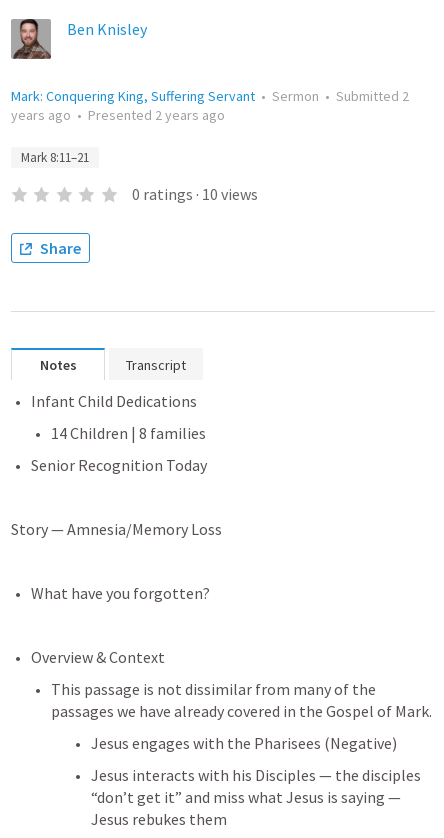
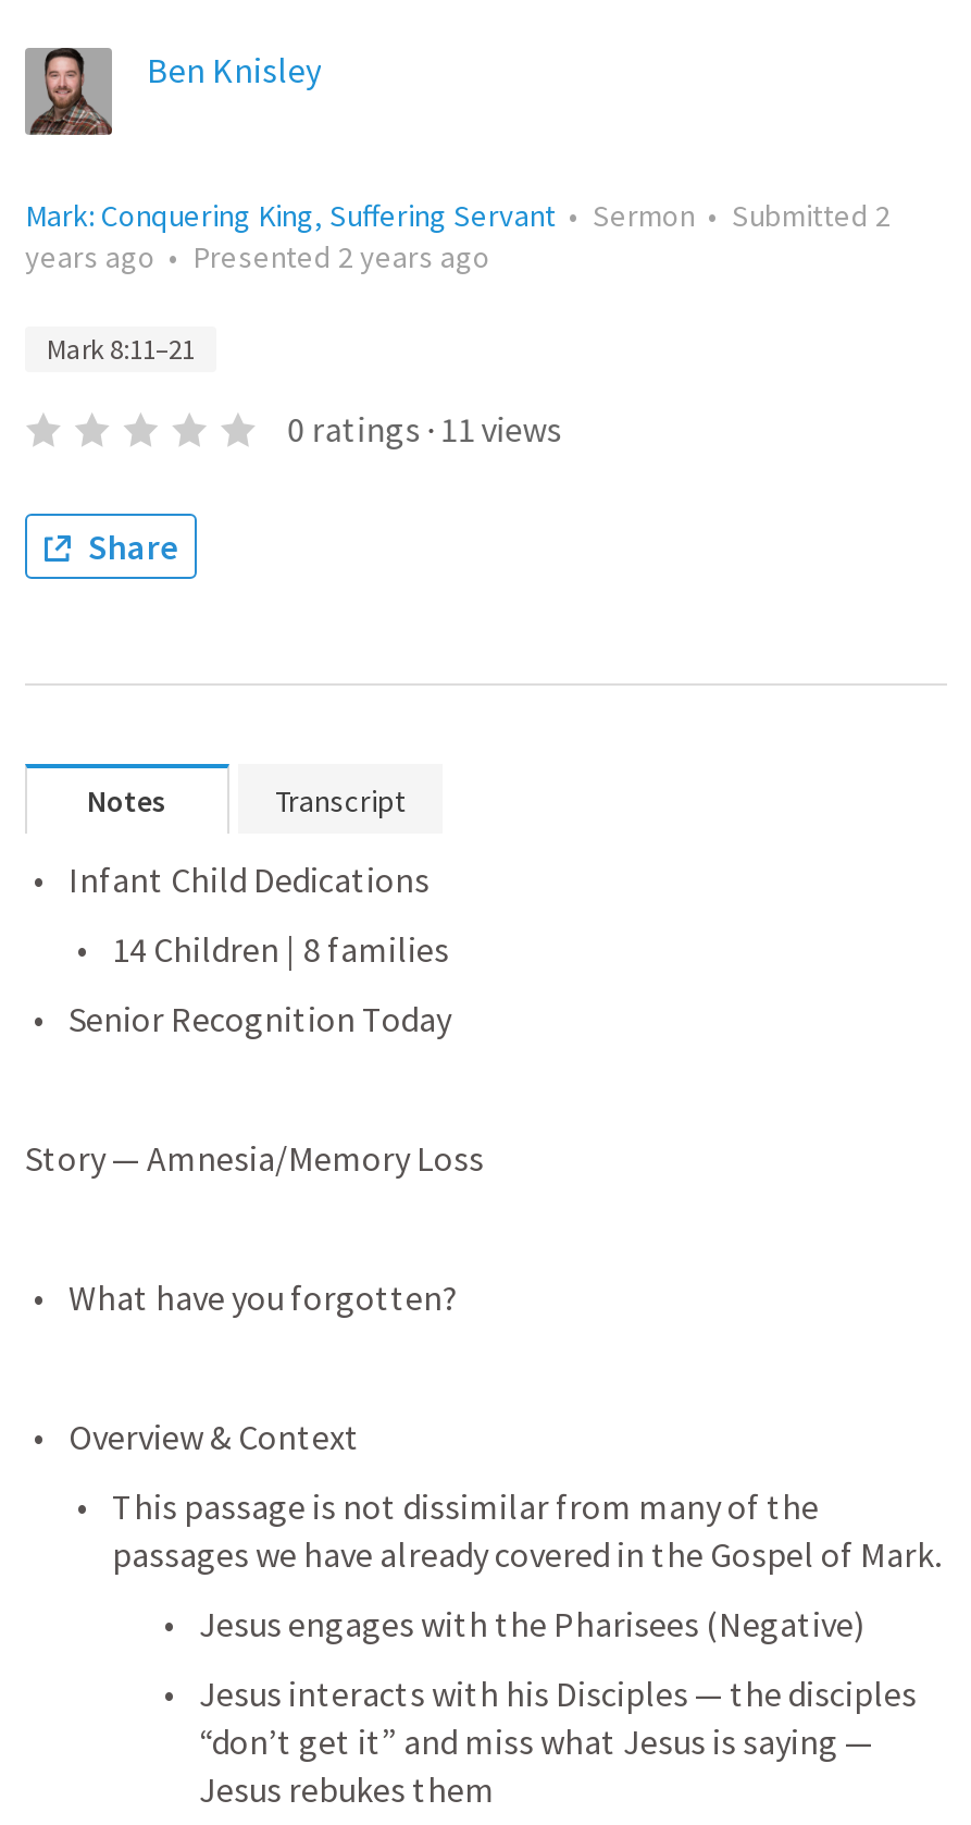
- 0 ratings · 10 views
+ 0 ratings · 11 views
